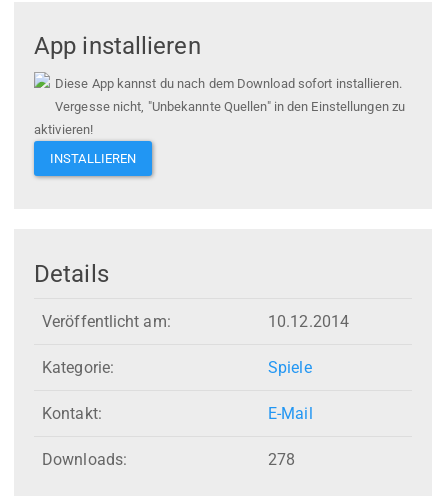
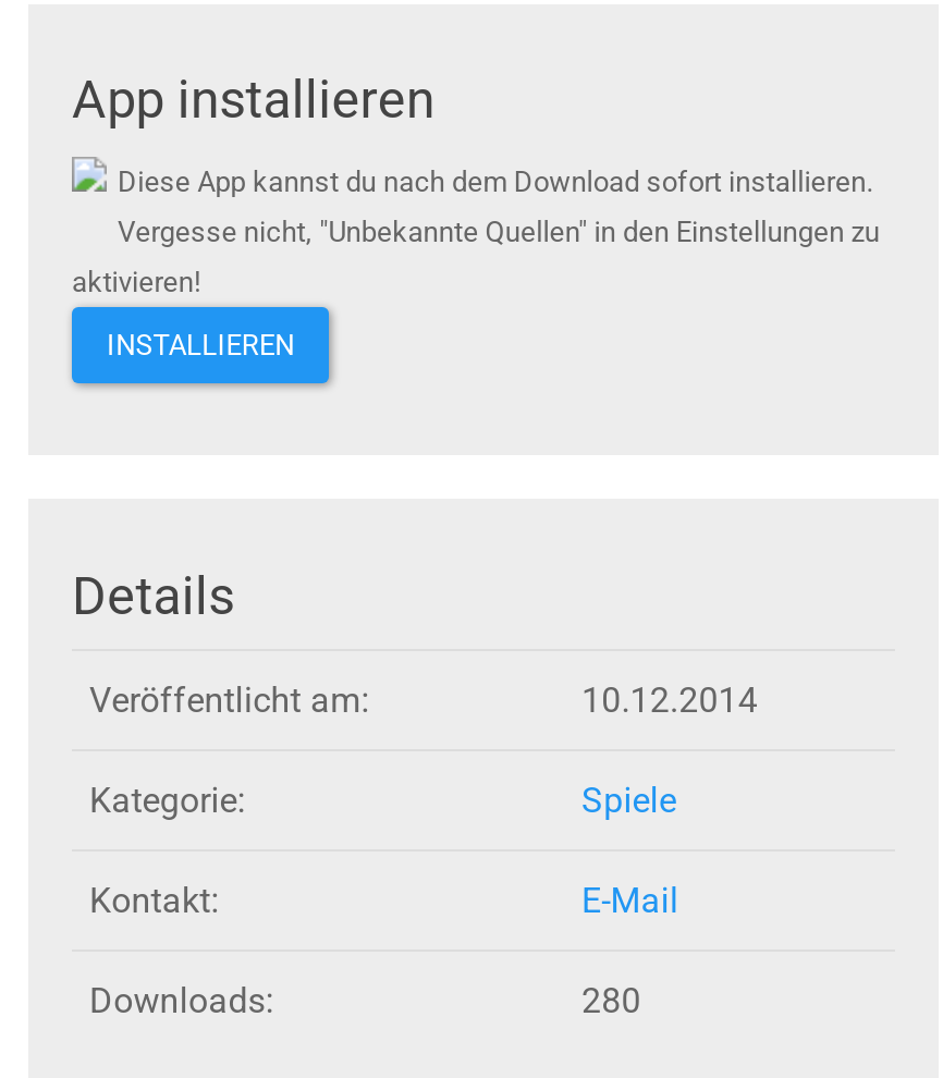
- 278
+ 280
